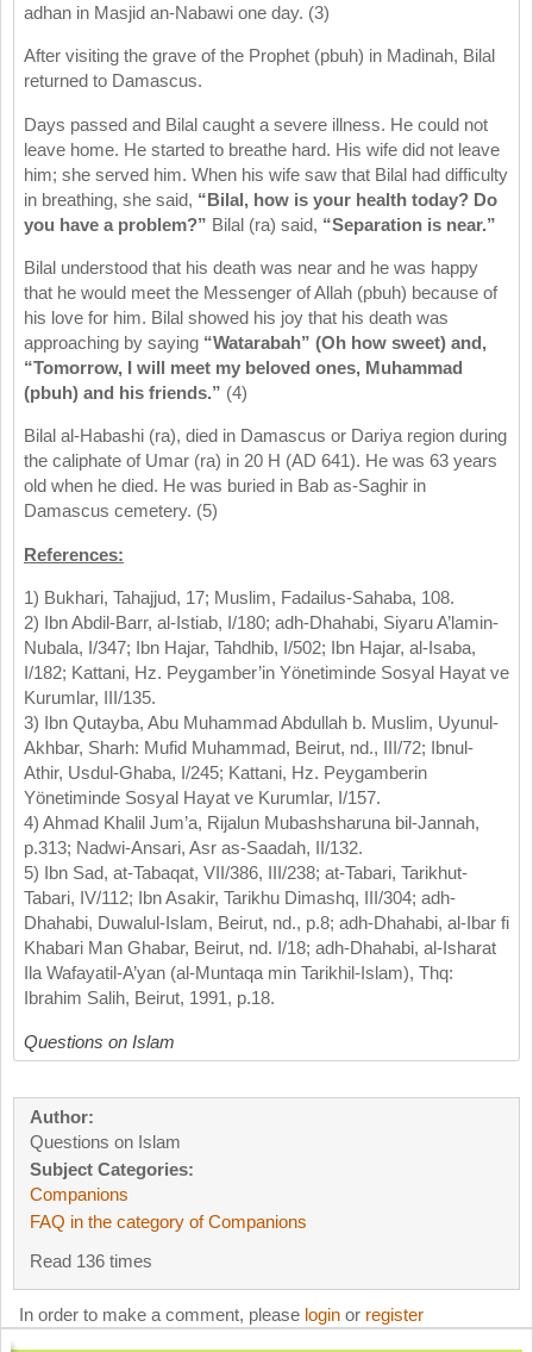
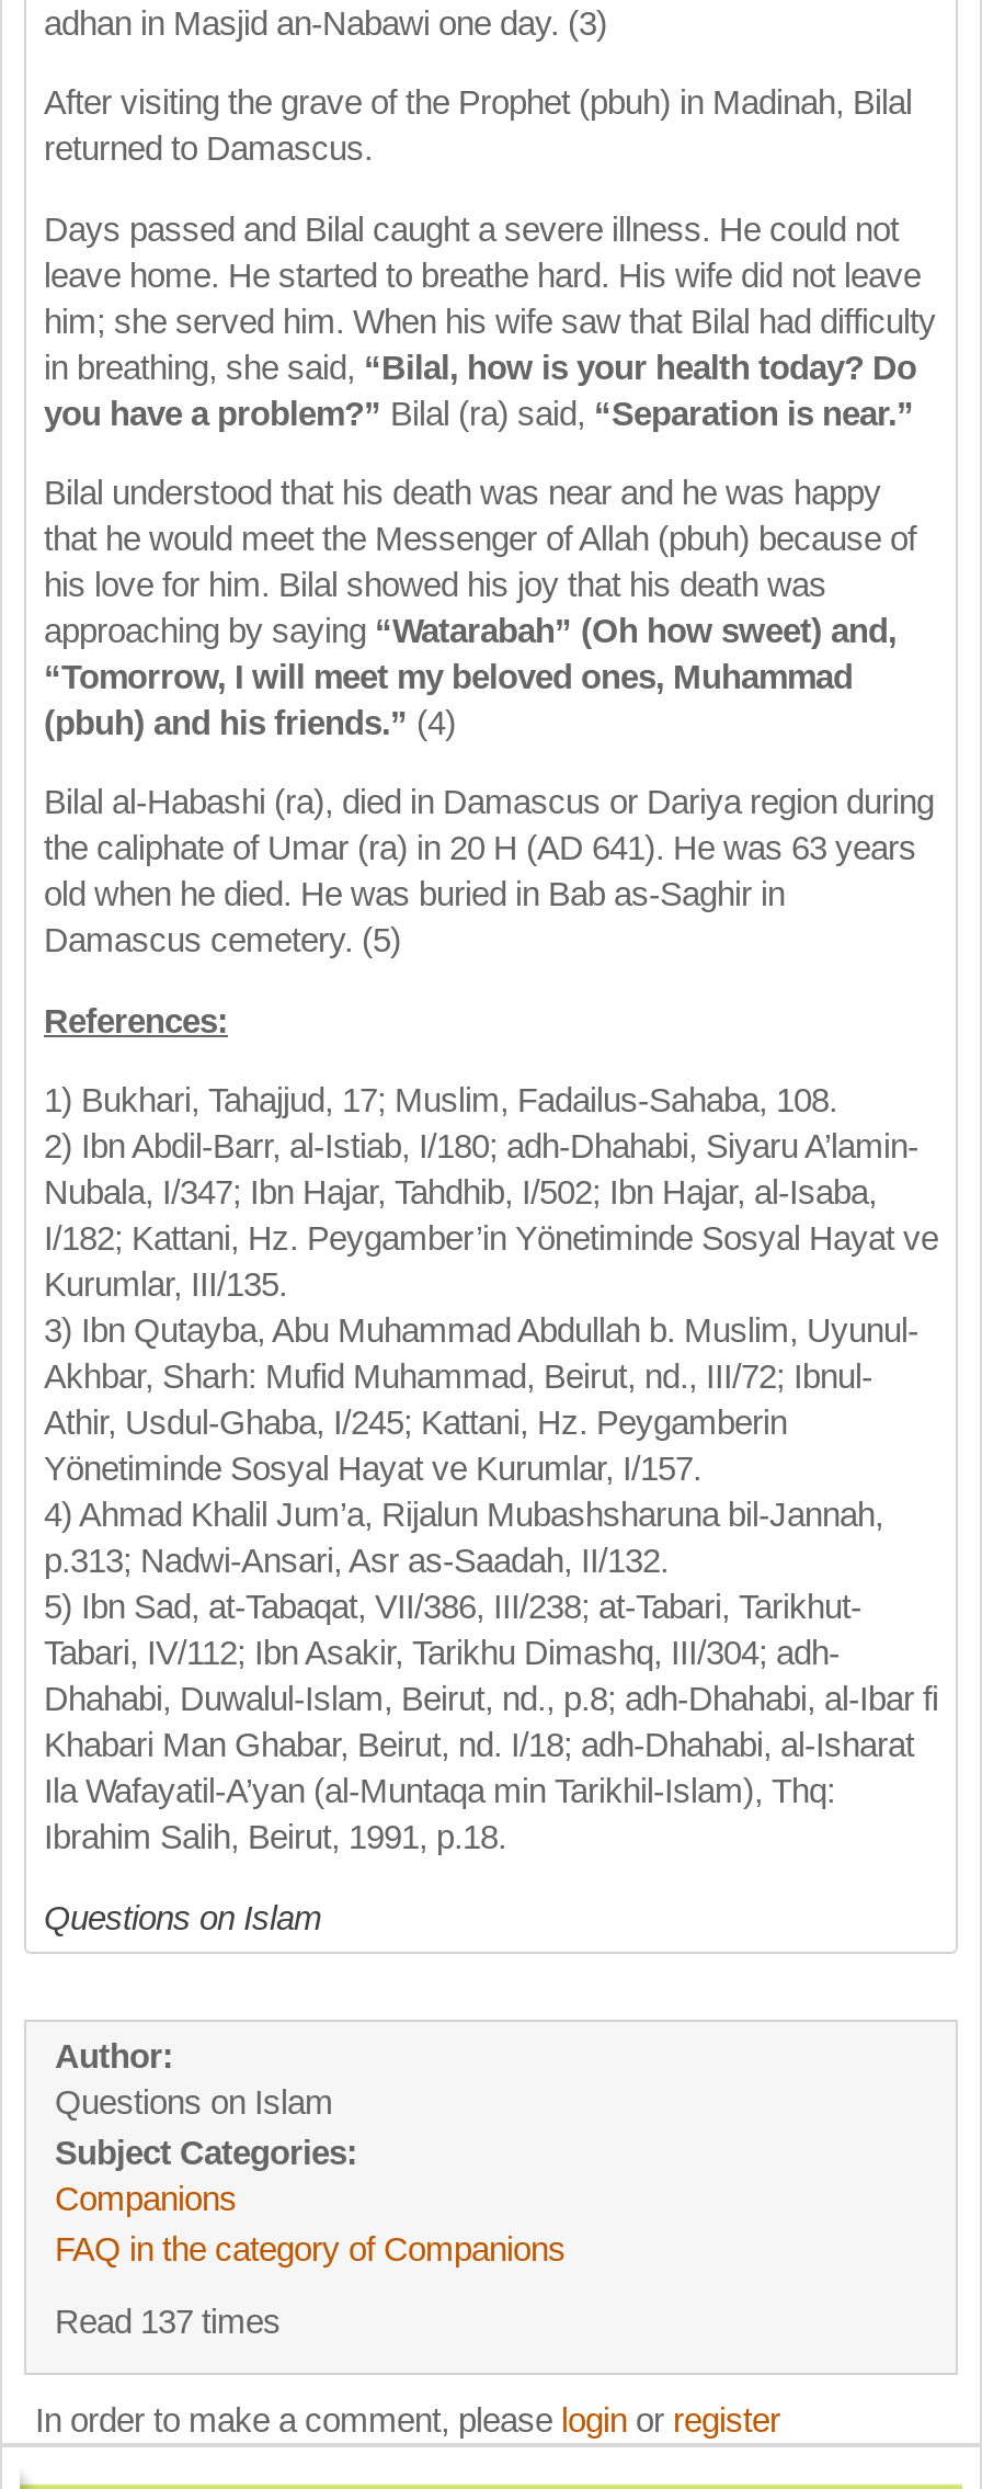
- Read 136 times
+ Read 137 times
